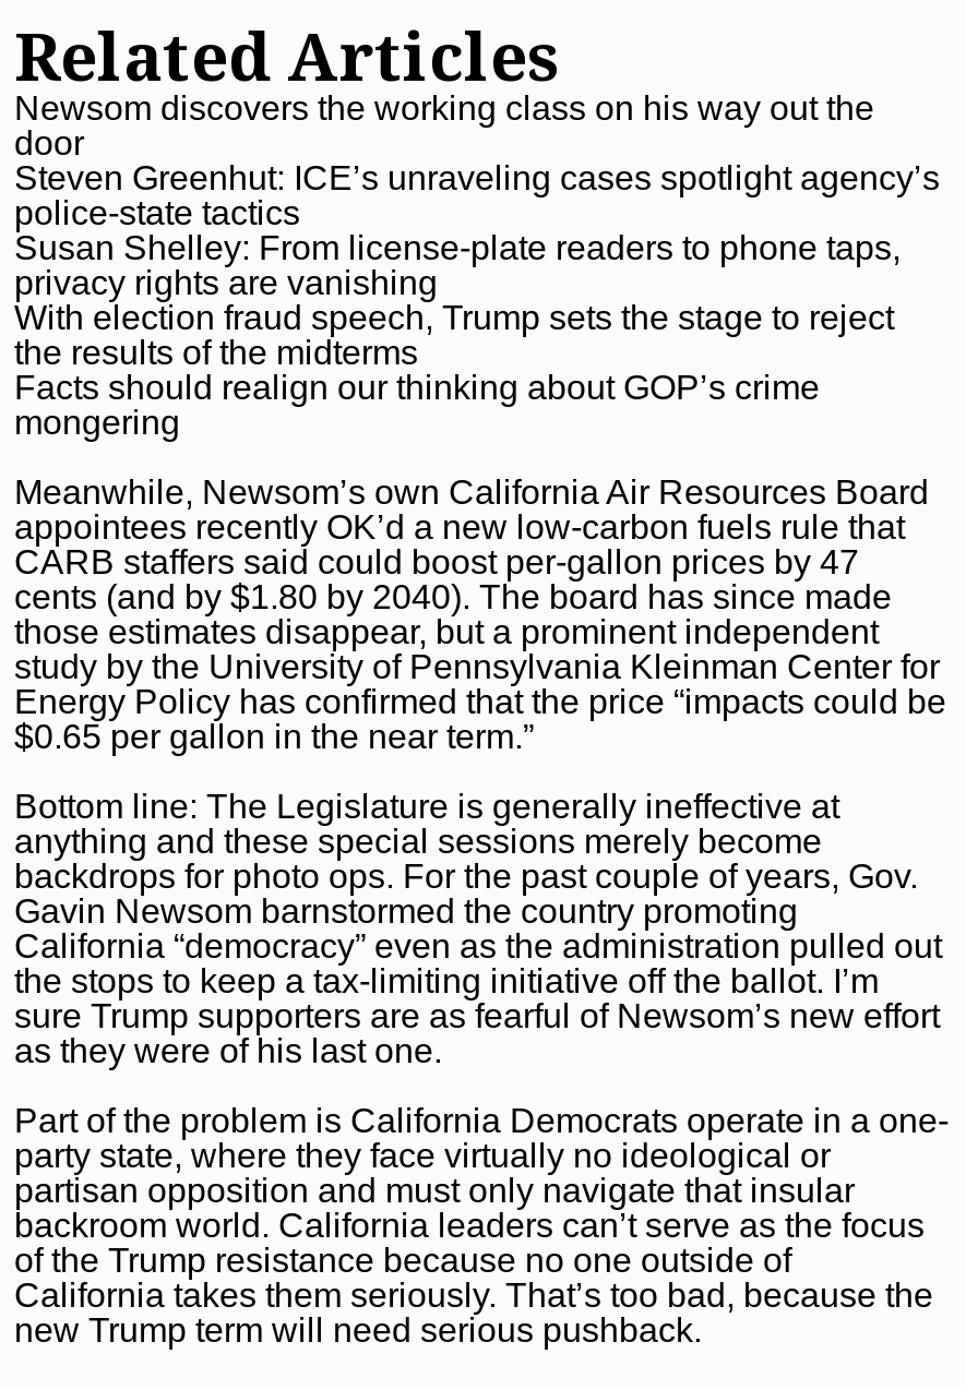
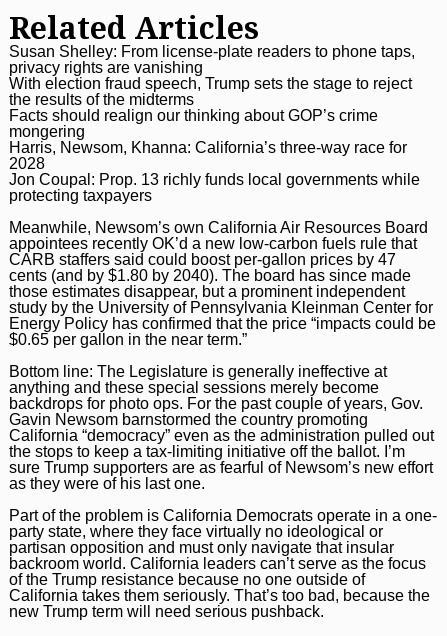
- Newsom discovers the working class on his way out the
- door
- Steven Greenhut: ICE’s unraveling cases spotlight agency’s
- police-state tactics

moved up: Susan Shelley: From license-plate readers to phone taps, | privacy rights are vanishing | With election fraud speech, Trump sets the stage to reject | the results of the midterms | Facts should realign our thinking about GOP’s crime | mongering

+ Harris, Newsom, Khanna: California’s three-way race for
+ 2028
+ Jon Coupal: Prop. 13 richly funds local governments while
+ protecting taxpayers
